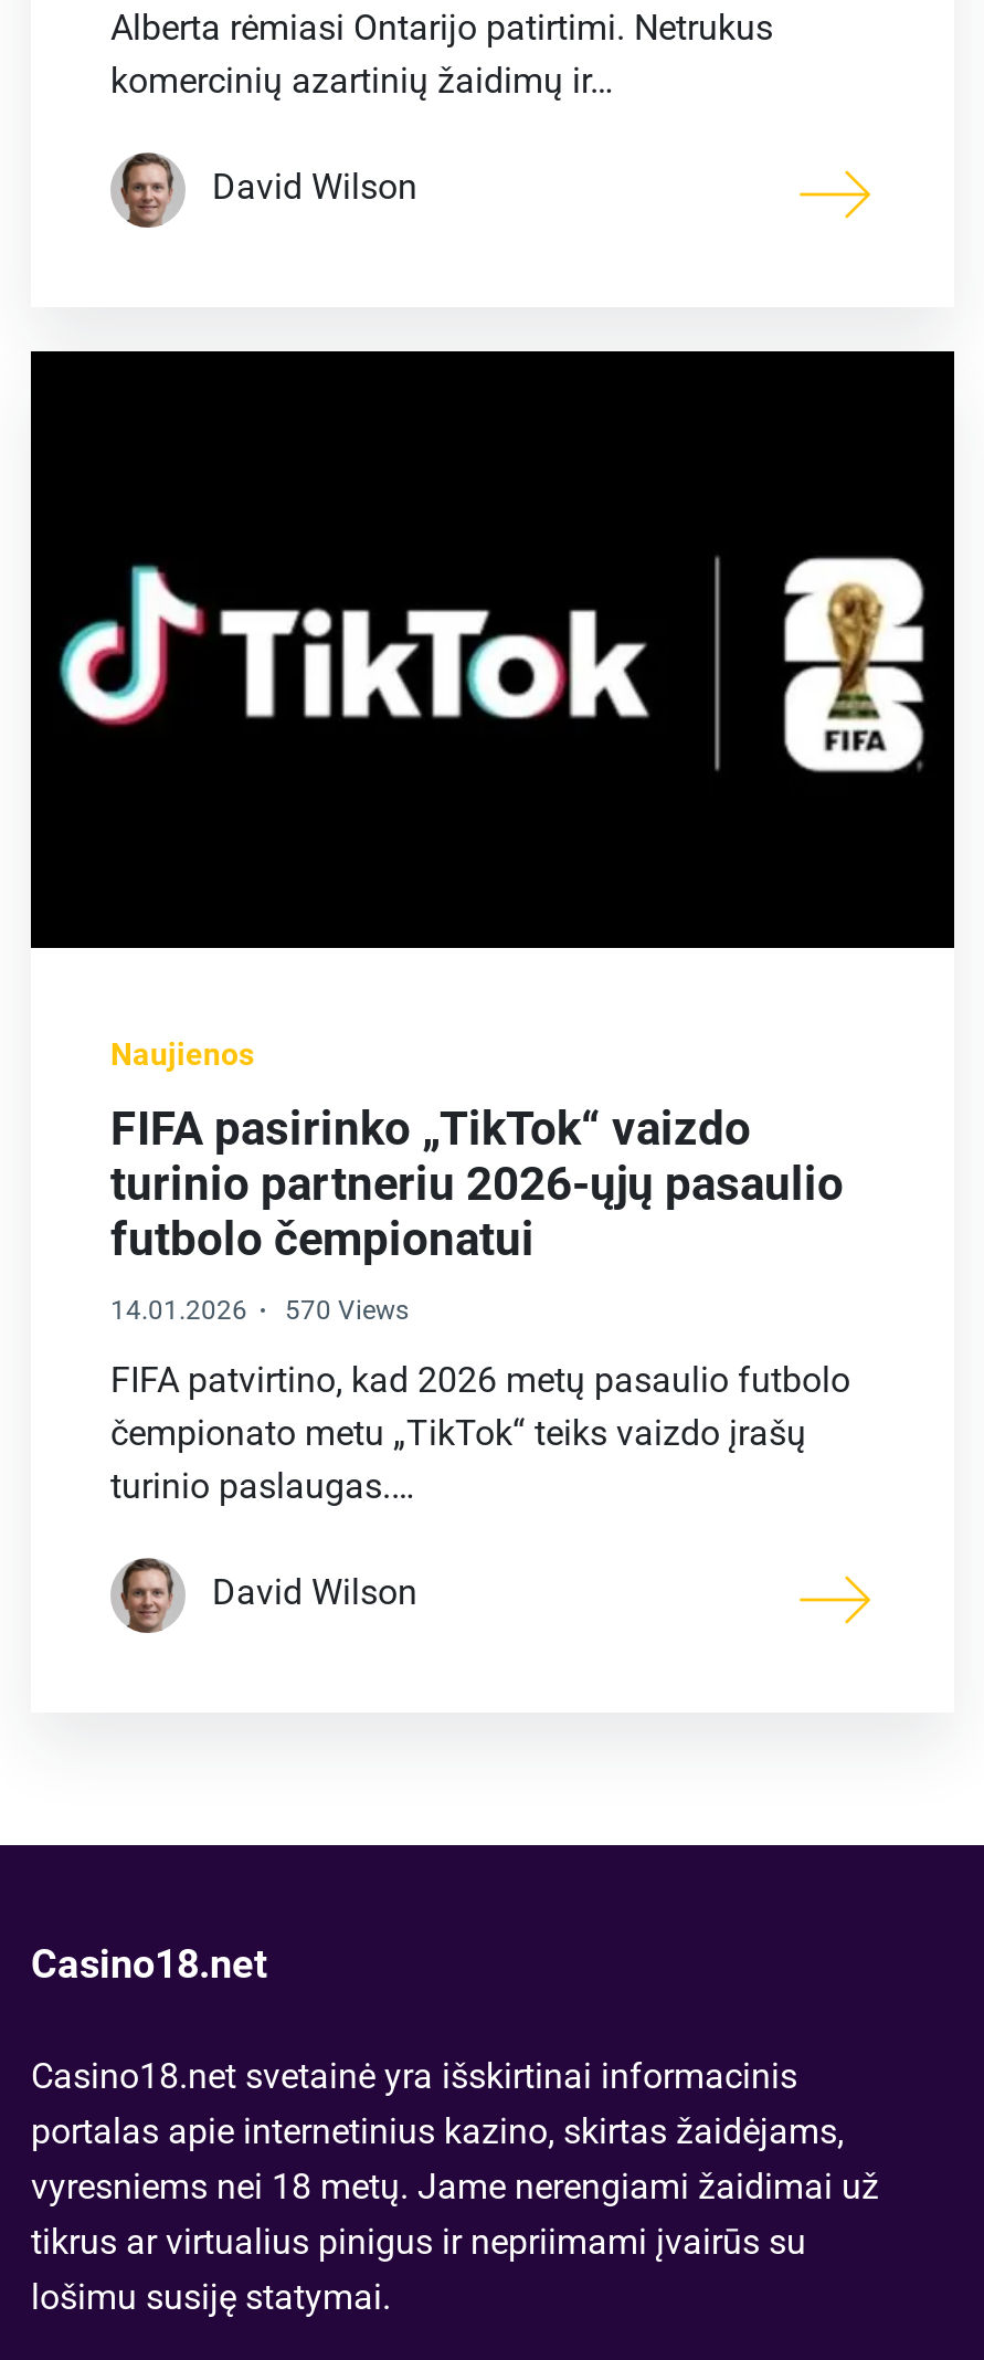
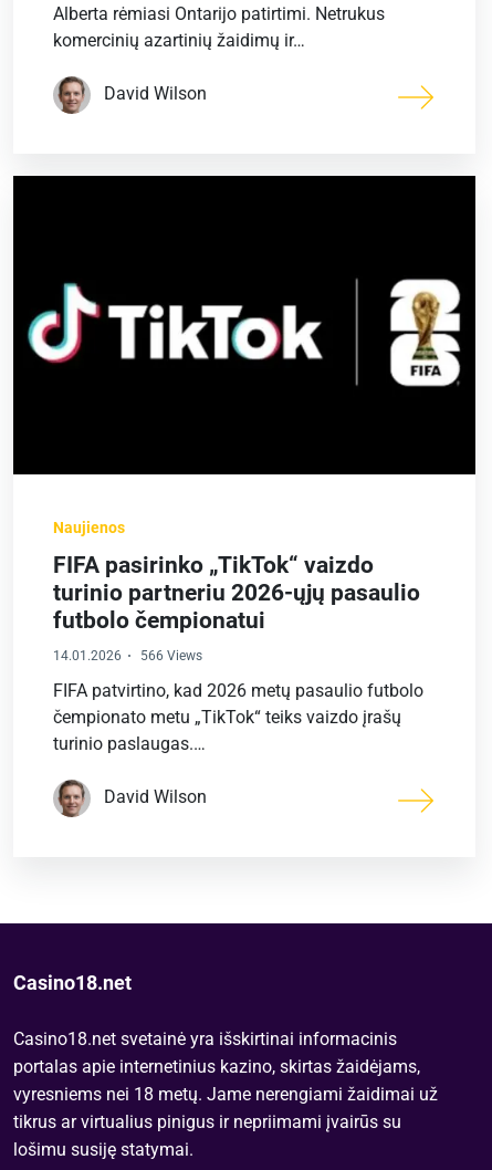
- 14.01.2026 570 Views
+ 14.01.2026 566 Views
